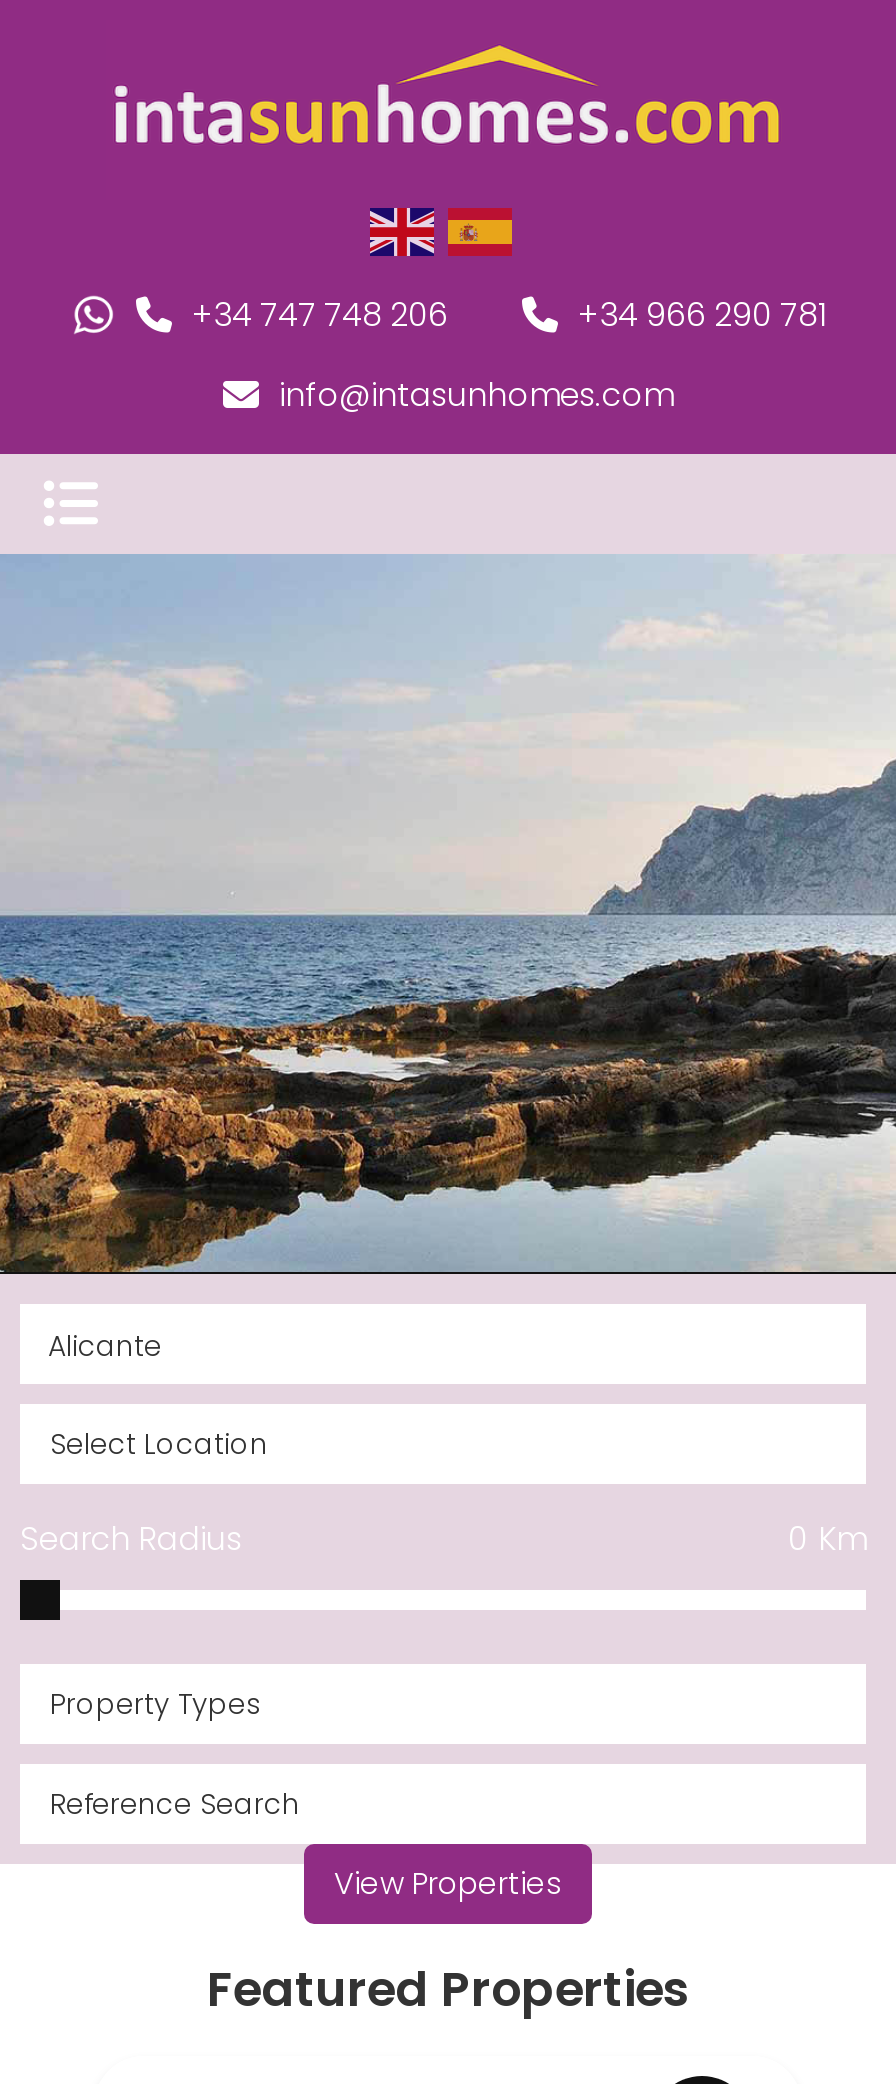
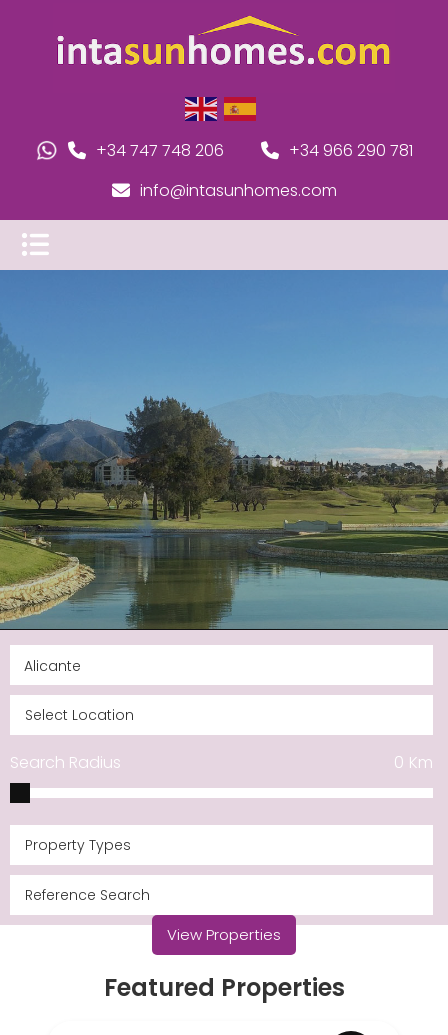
- [image]
+ [image]
